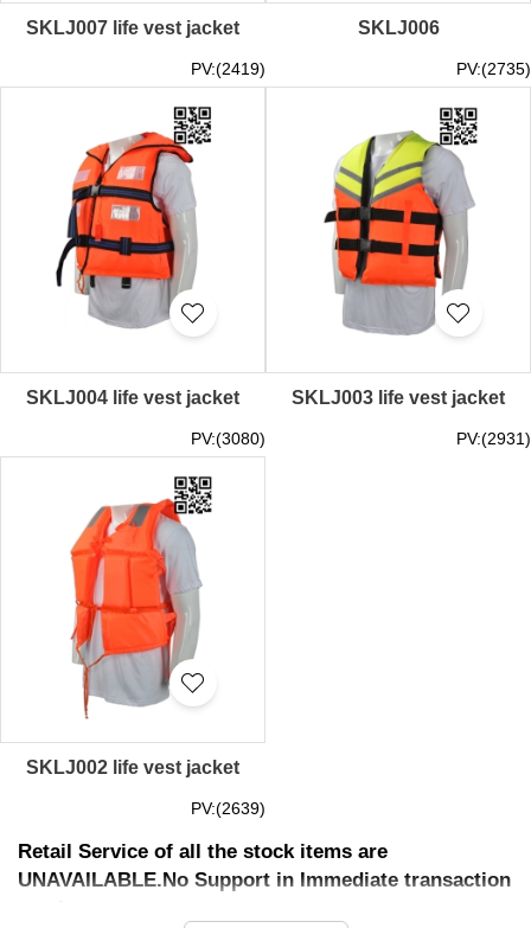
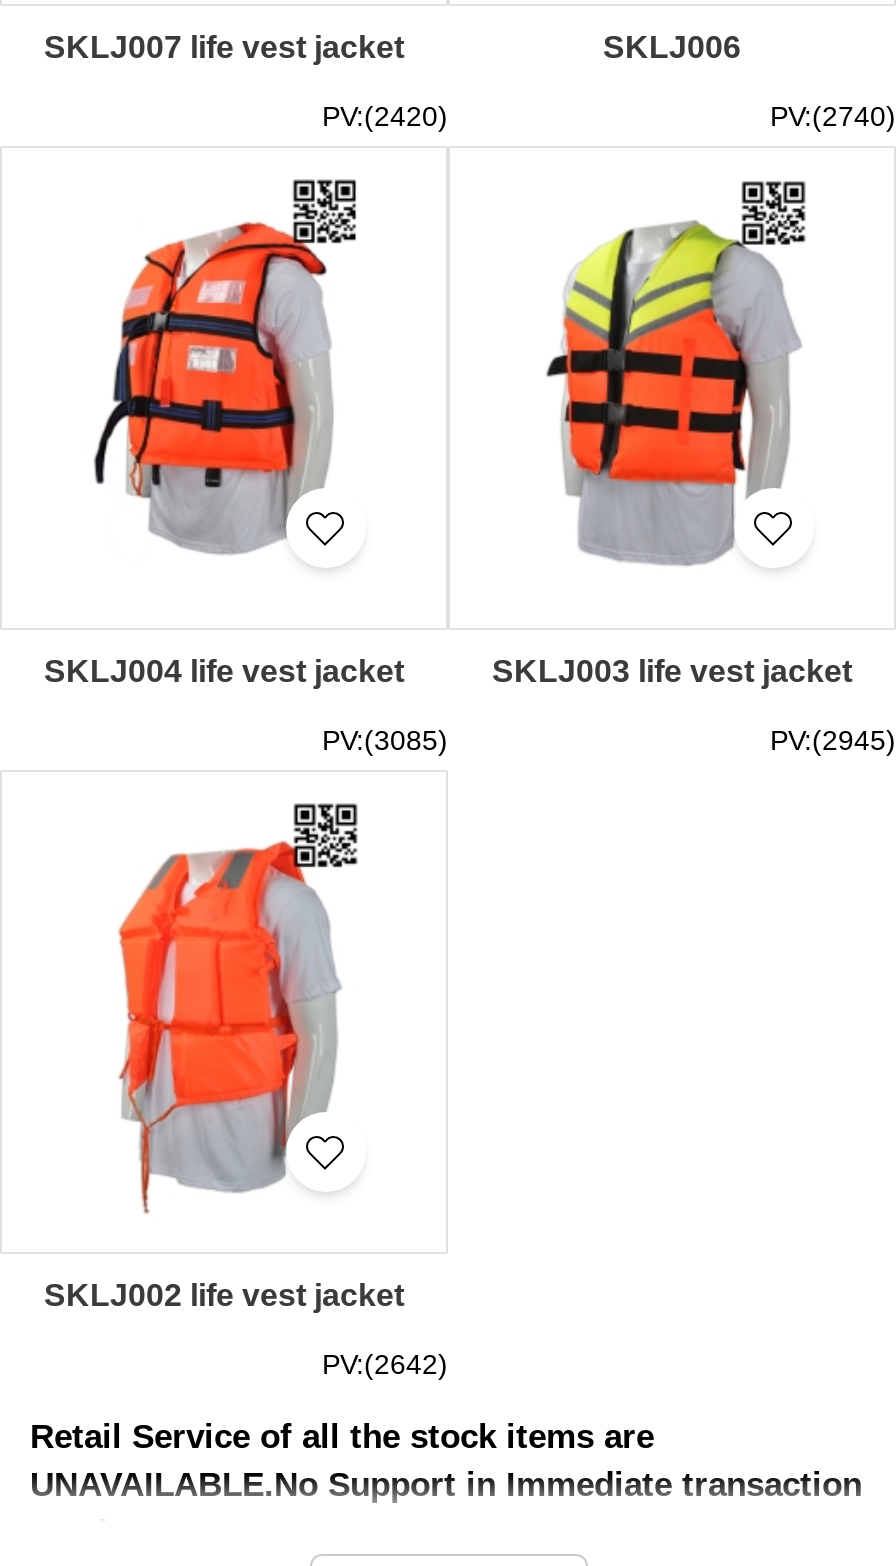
- PV:(2419)
+ PV:(2420)

- PV:(2735)
+ PV:(2740)

- PV:(3080)
+ PV:(3085)

- PV:(2931)
+ PV:(2945)

- PV:(2639)
+ PV:(2642)
